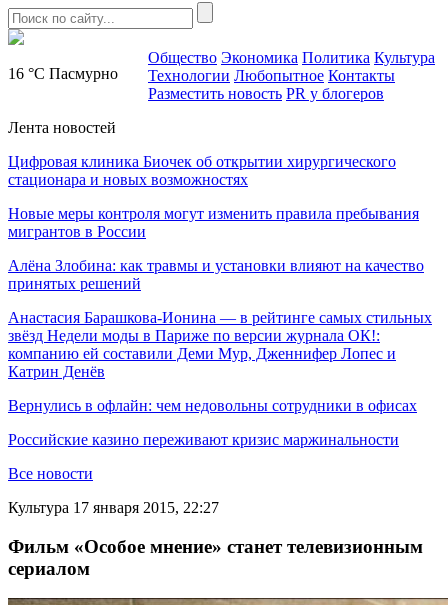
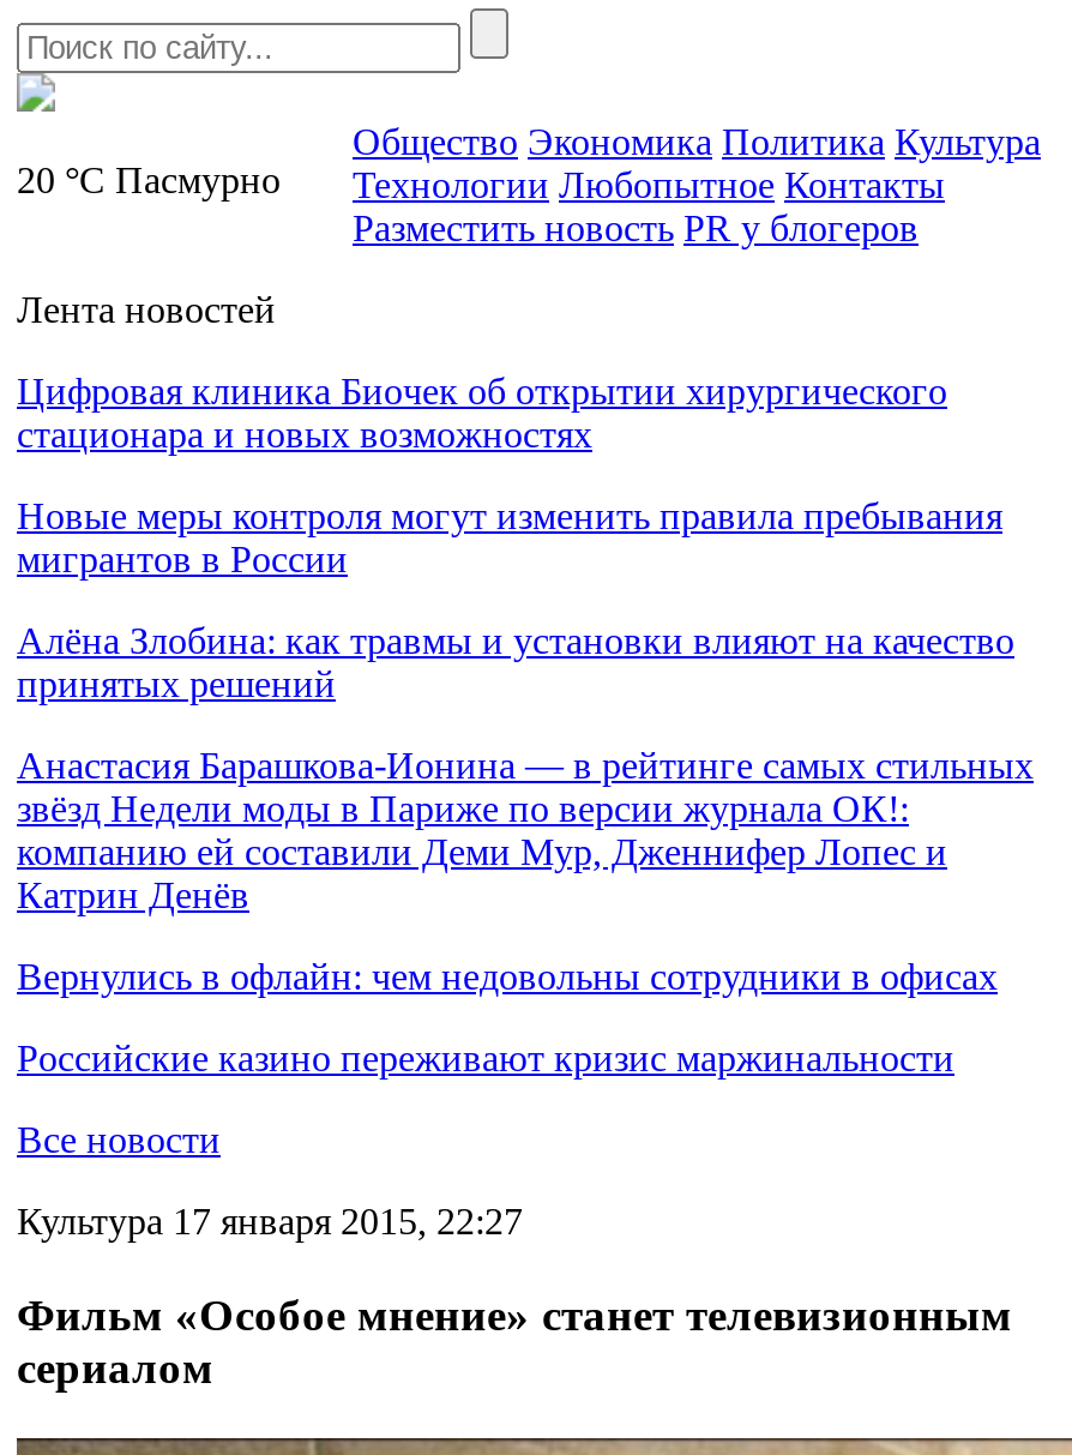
- 16 °C Пасмурно Технологии Любопытное Контакты
+ 20 °C Пасмурно Технологии Любопытное Контакты
